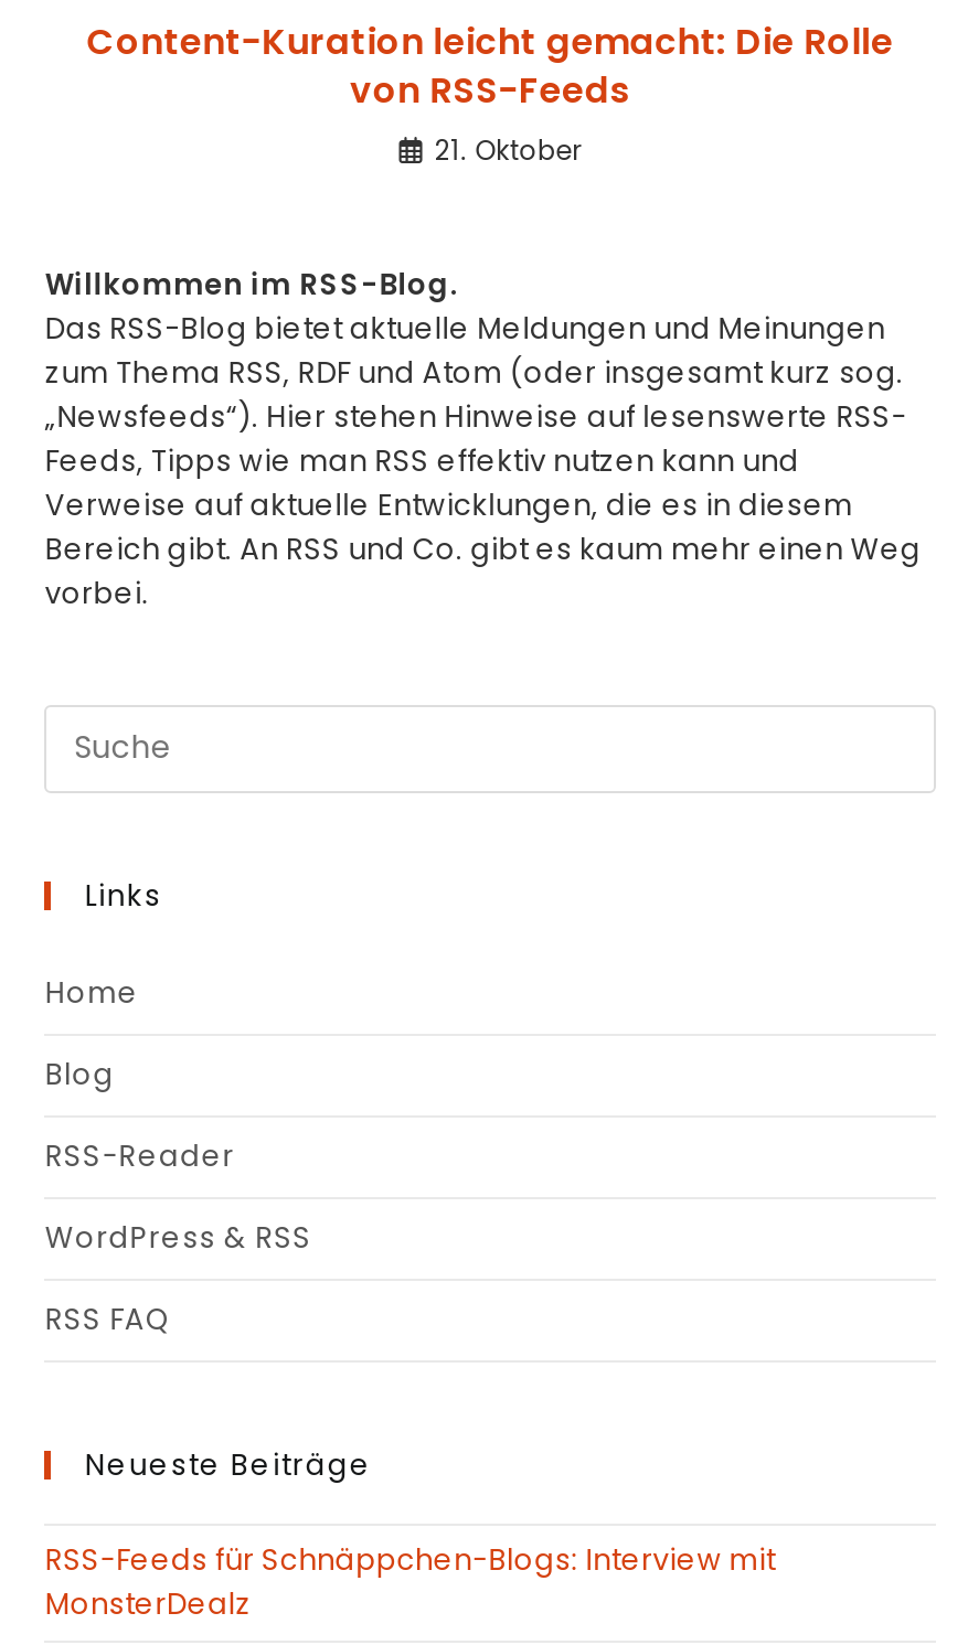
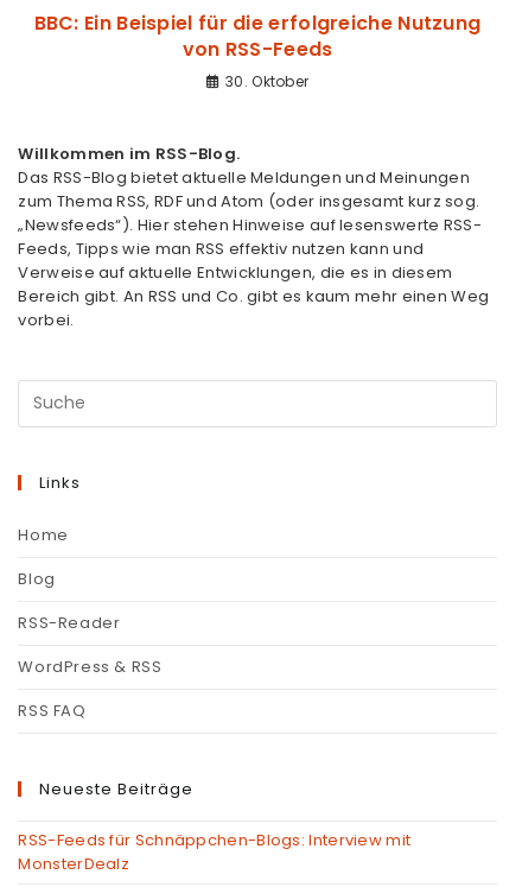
- Content-Kuration leicht gemacht: Die Rolle
+ BBC: Ein Beispiel für die erfolgreiche Nutzung

- 21. Oktober
+ 30. Oktober
